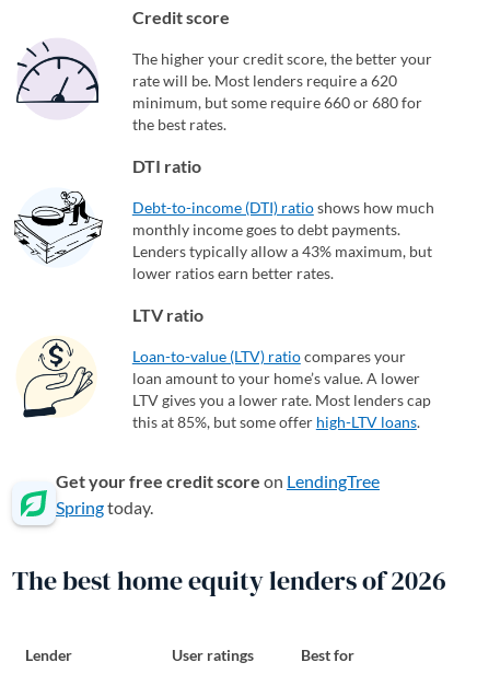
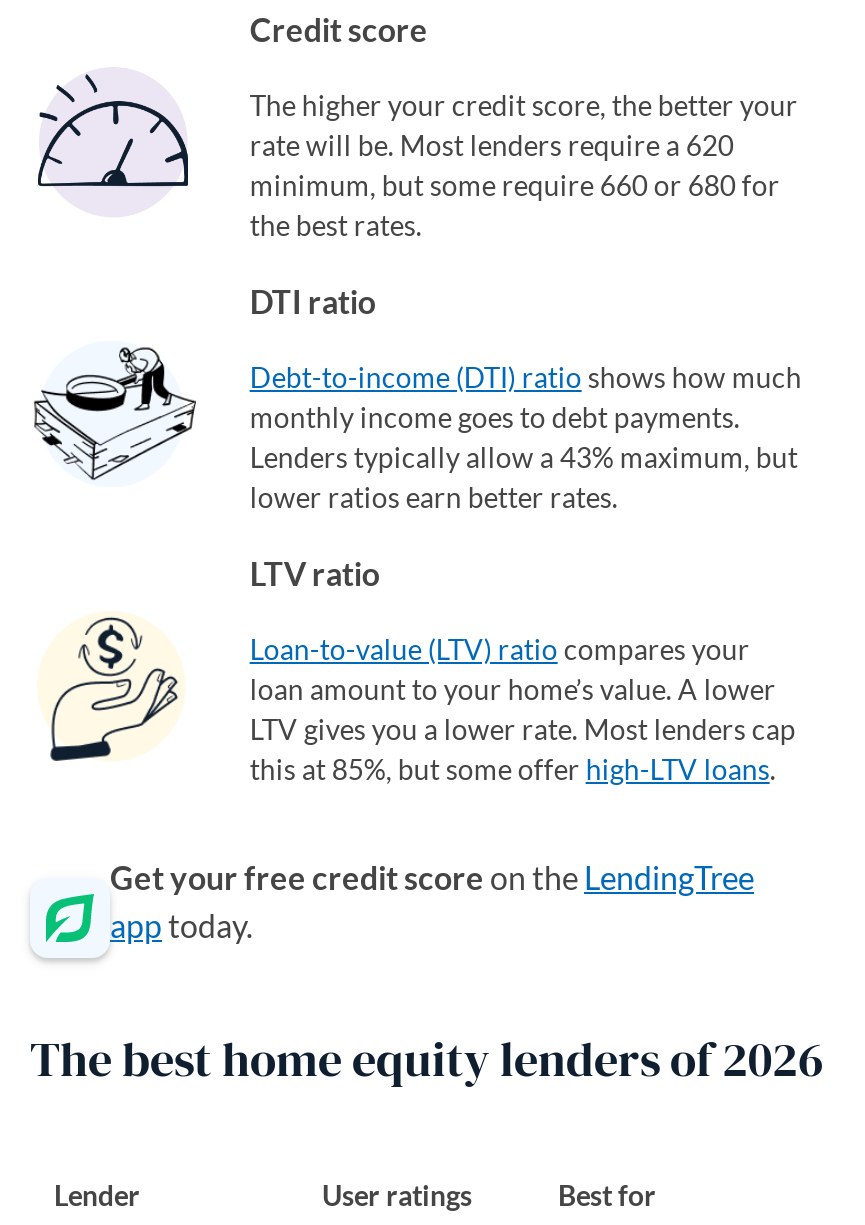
- Get your free credit score on LendingTree
- Spring today.
+ Get your free credit score on the LendingTree
+ app today.
